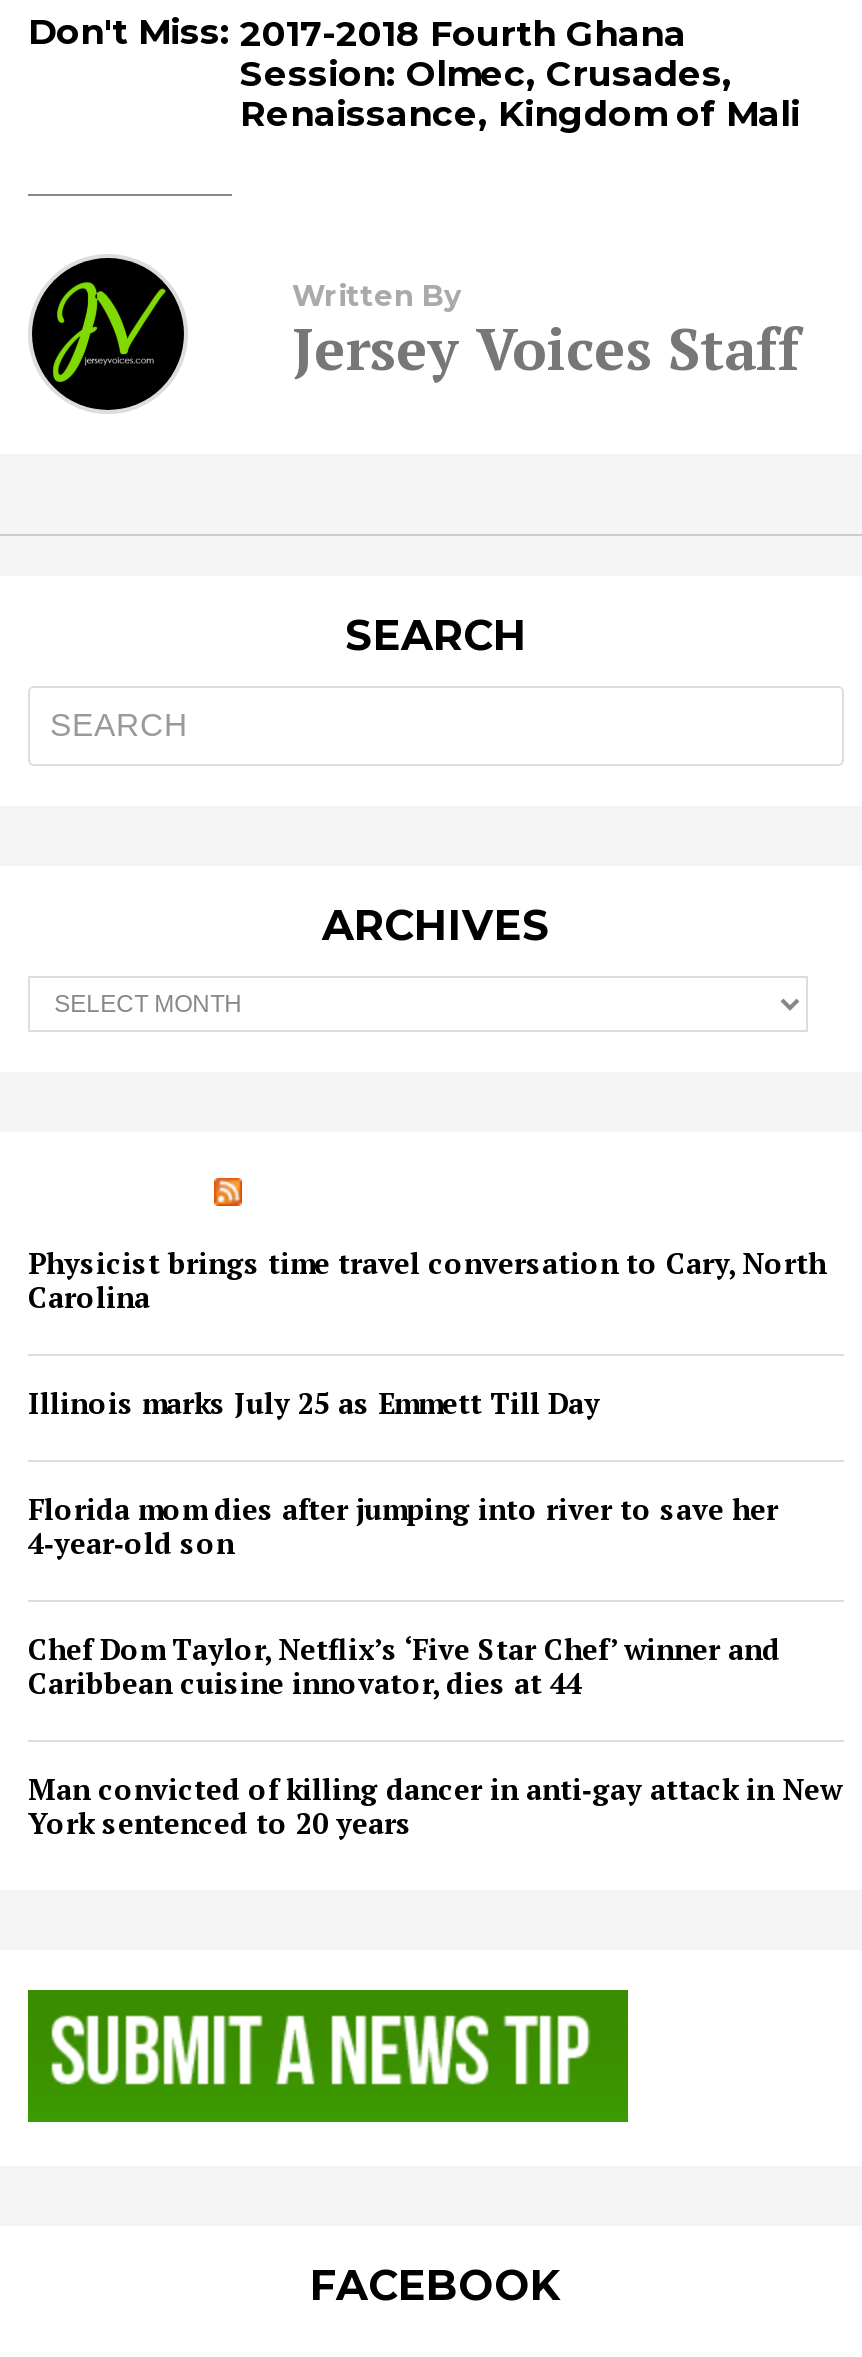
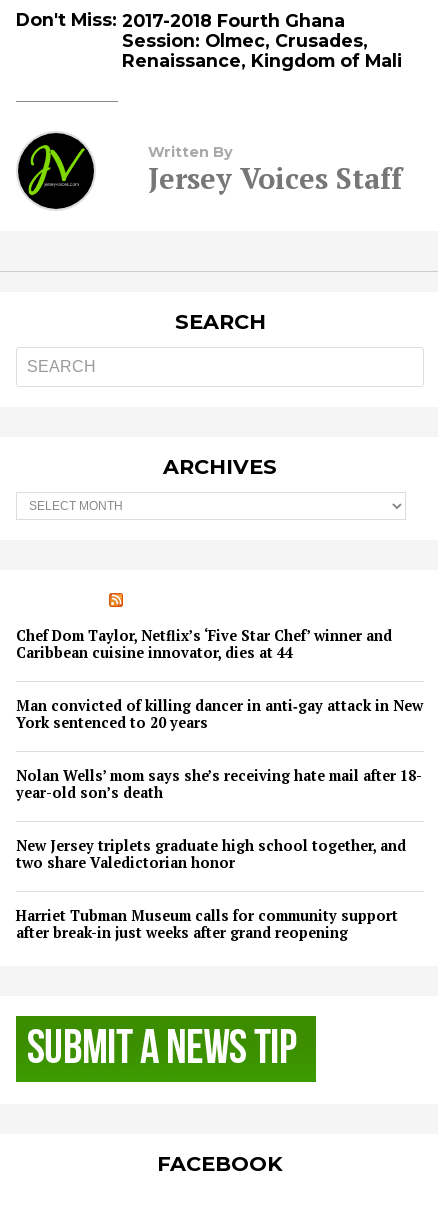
- Physicist brings time travel conversation to Cary, North
- Carolina
- Illinois marks July 25 as Emmett Till Day
- Florida mom dies after jumping into river to save her
- 4‑year‑old son

moved up: Chef Dom Taylor, Netflix’s ‘Five Star Chef’ winner and | Caribbean cuisine innovator, dies at 44 | Man convicted of killing dancer in anti‑gay attack in New | York sentenced to 20 years

+ Nolan Wells’ mom says she’s receiving hate mail after 18-
+ year-old son’s death
+ New Jersey triplets graduate high school together, and
+ two share Valedictorian honor
+ Harriet Tubman Museum calls for community support
+ after break-in just weeks after grand reopening
